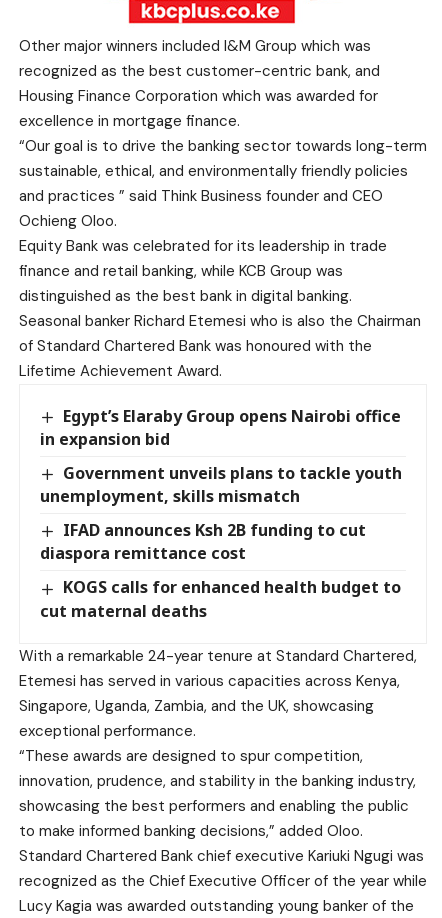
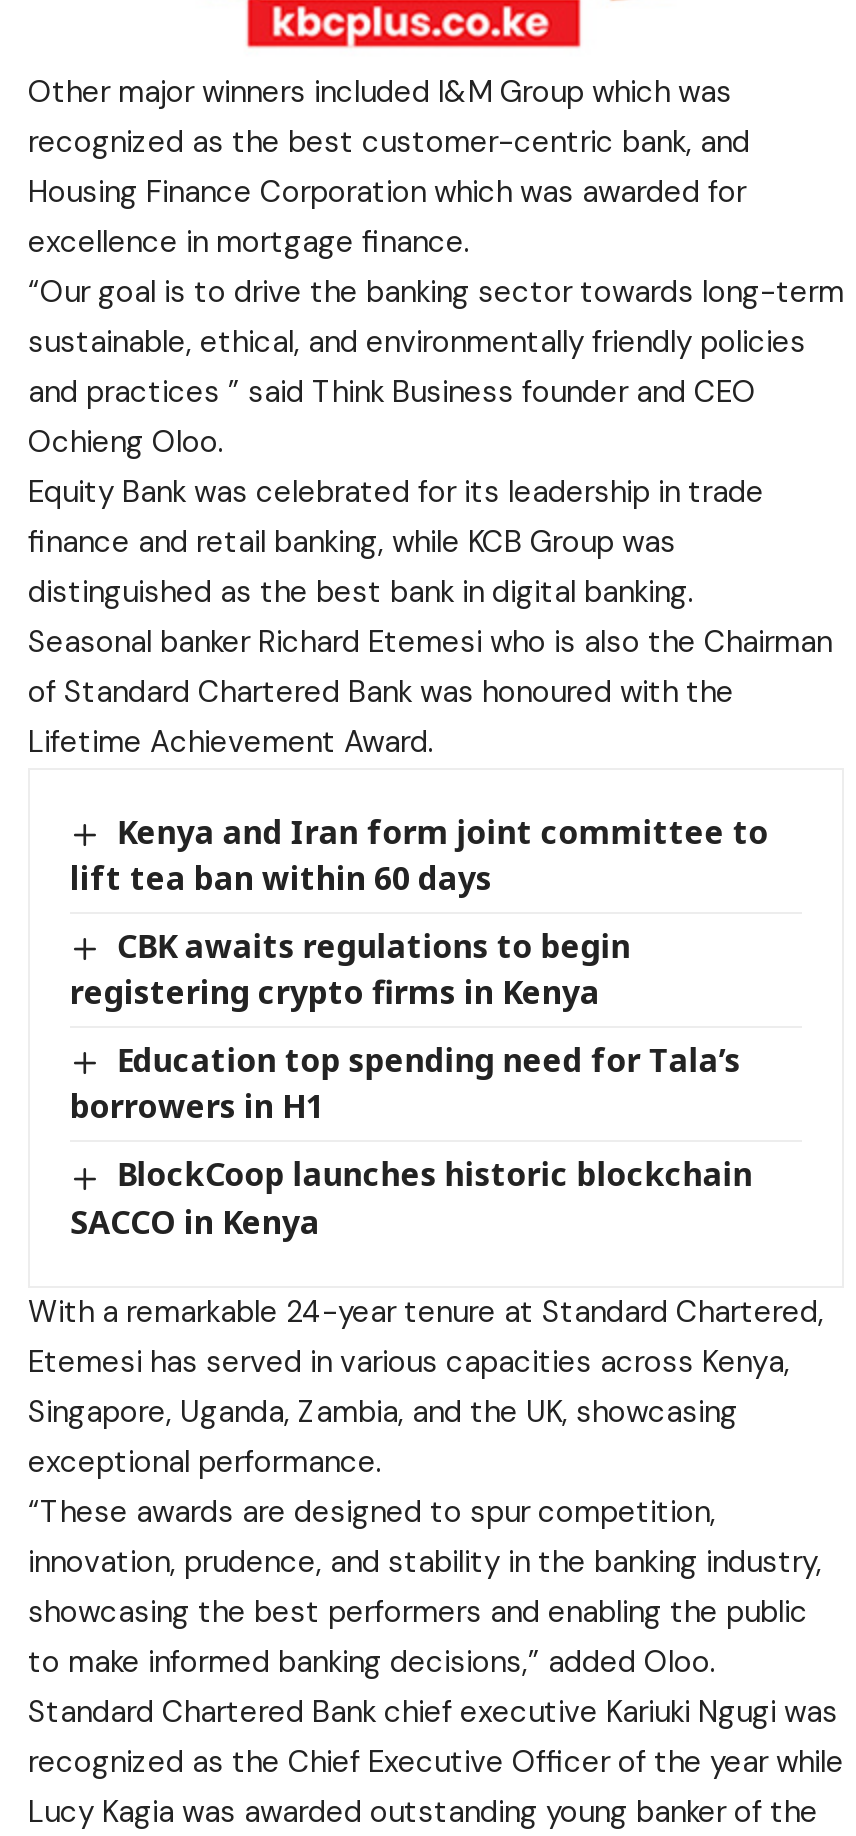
- Egypt’s Elaraby Group opens Nairobi office
- in expansion bid
+ Kenya and Iran form joint committee to
+ lift tea ban within 60 days

- Government unveils plans to tackle youth
- unemployment, skills mismatch
+ CBK awaits regulations to begin
+ registering crypto firms in Kenya

- IFAD announces Ksh 2B funding to cut
- diaspora remittance cost
+ Education top spending need for Tala’s
+ borrowers in H1

- KOGS calls for enhanced health budget to
- cut maternal deaths
+ BlockCoop launches historic blockchain
+ SACCO in Kenya
